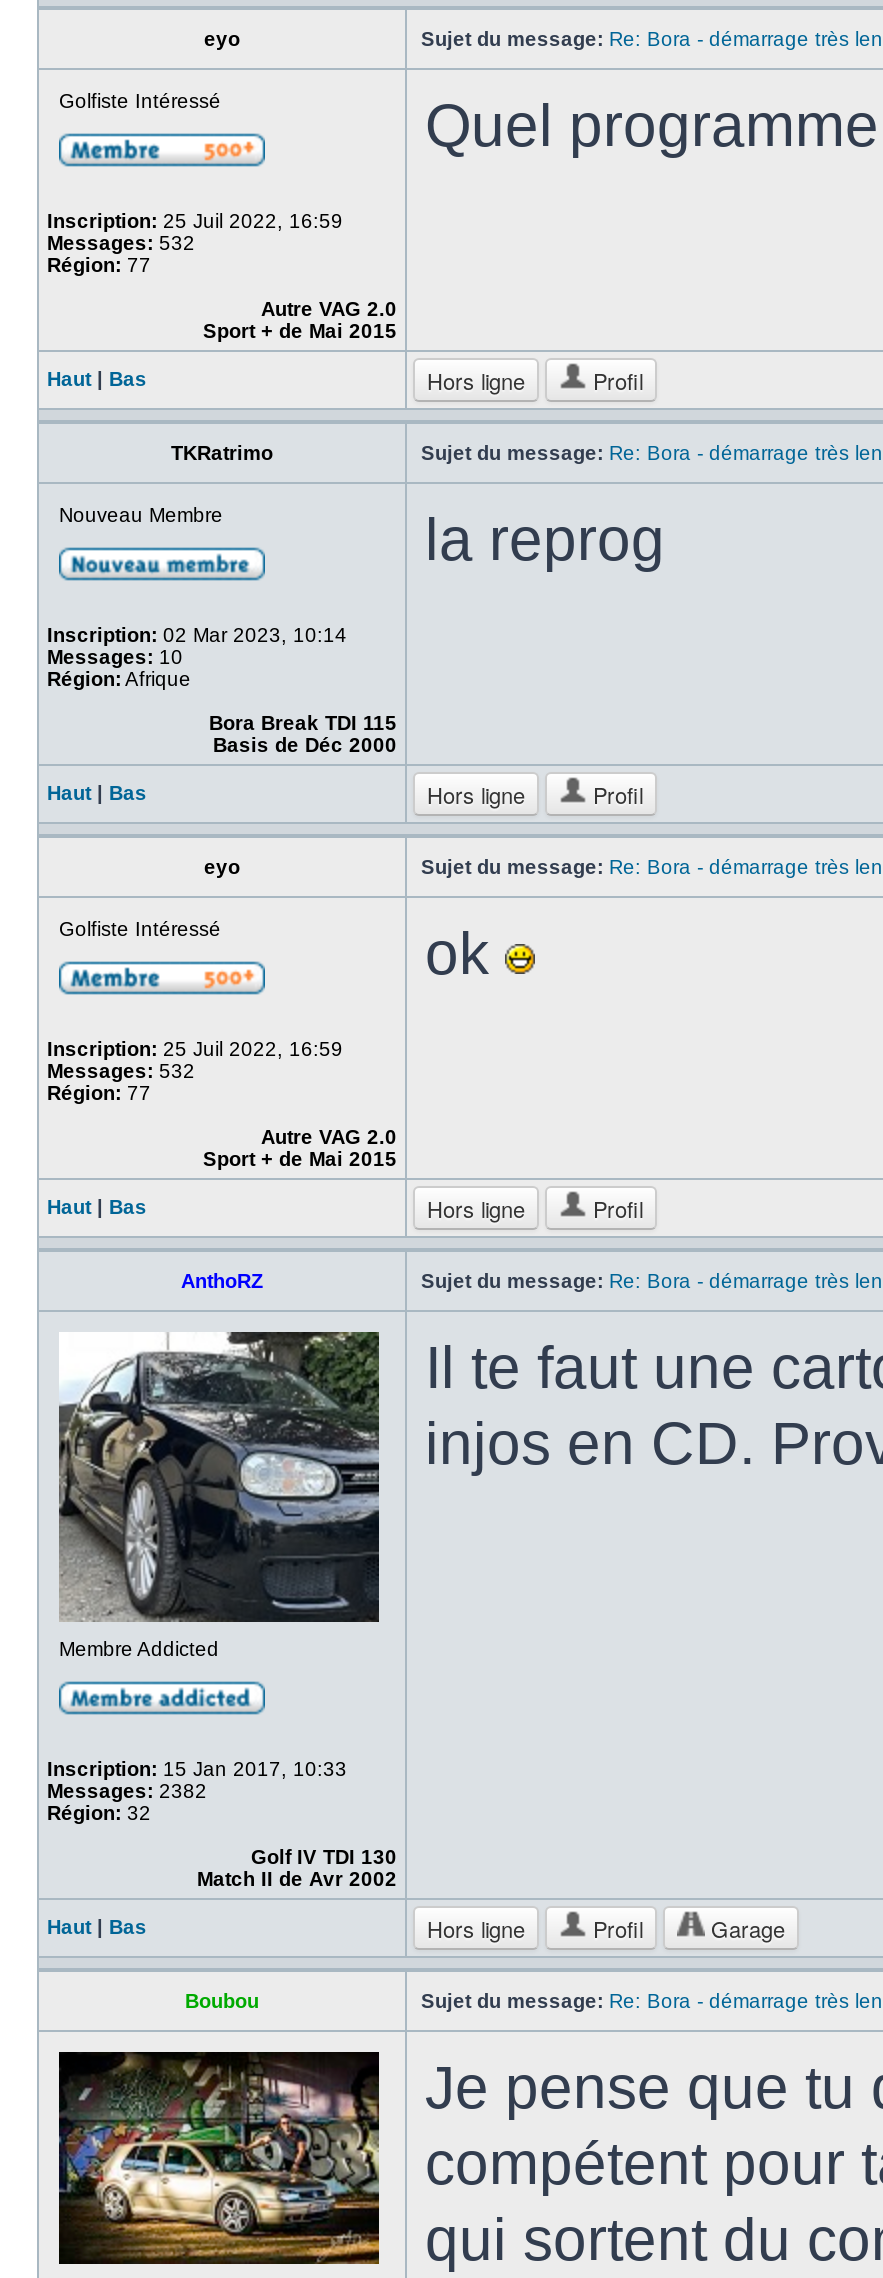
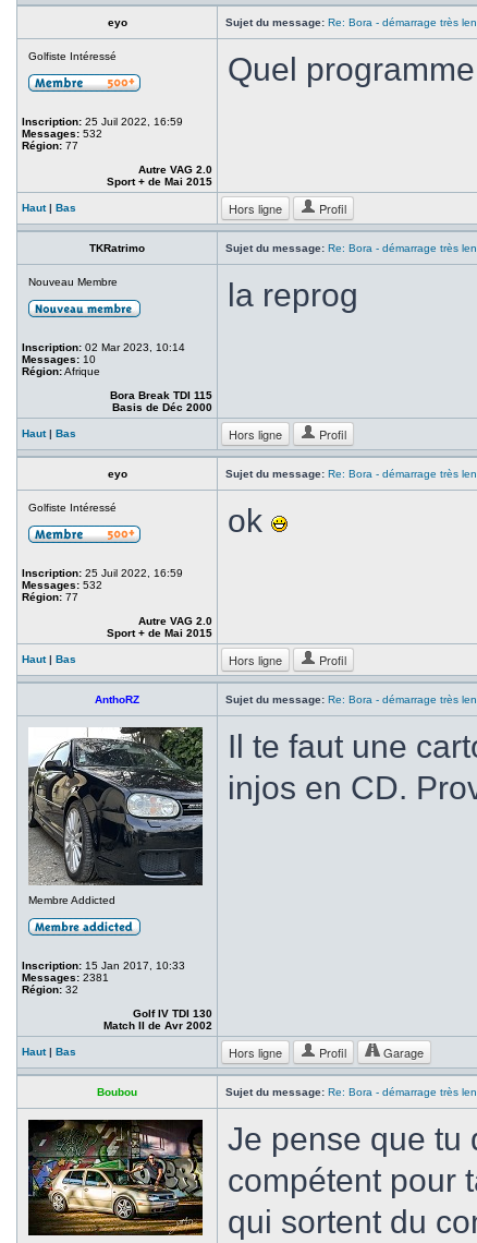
- Messages: 2382
+ Messages: 2381
